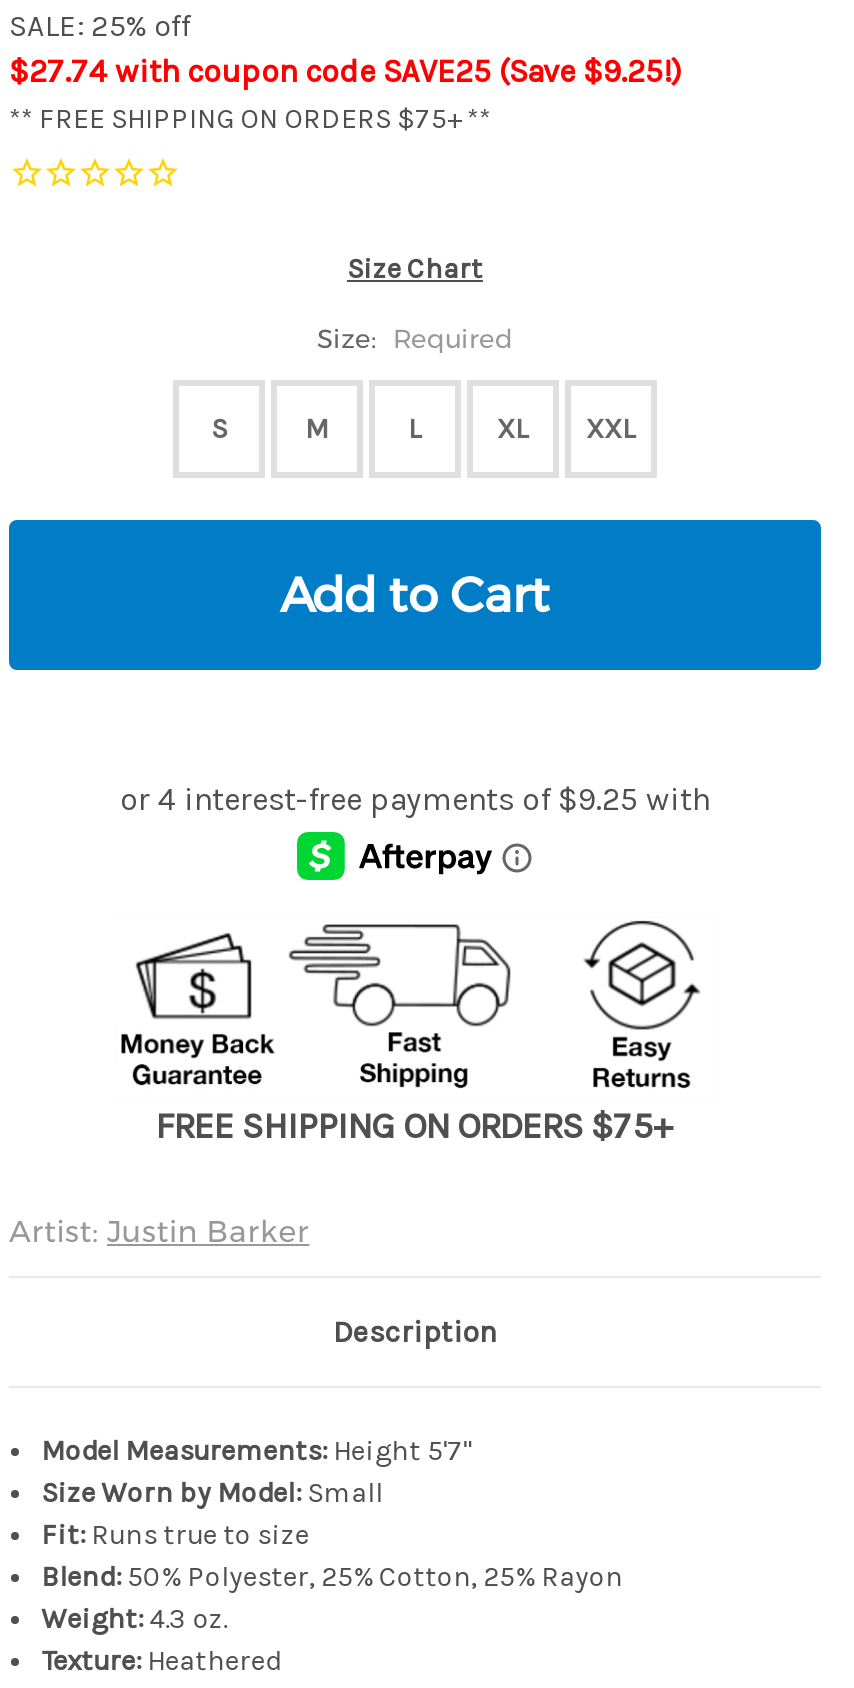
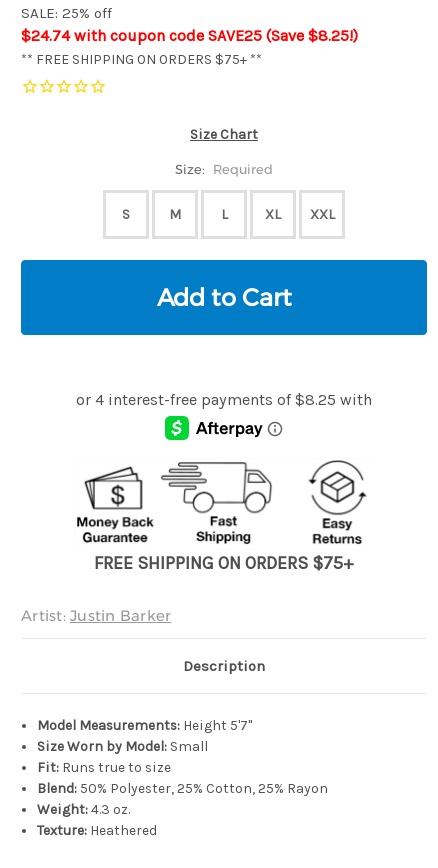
- $27.74 with coupon code SAVE25 (Save $9.25!)
+ $24.74 with coupon code SAVE25 (Save $8.25!)
